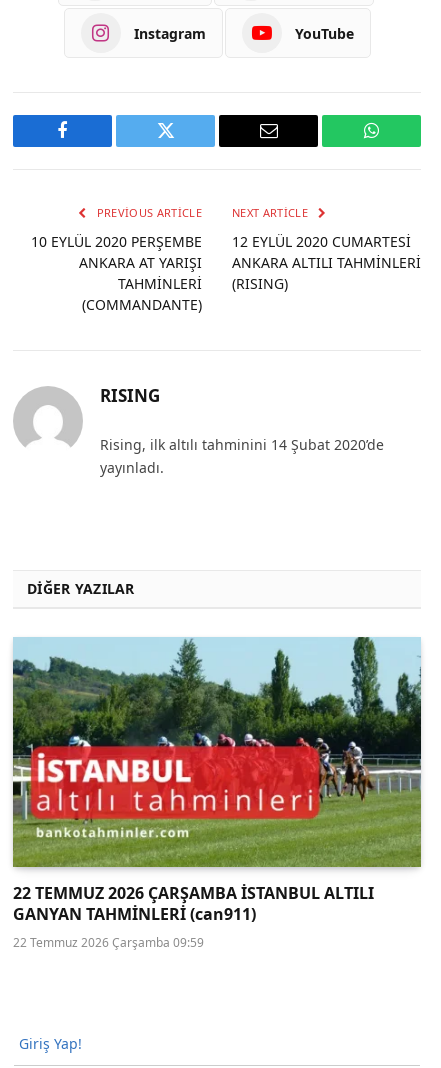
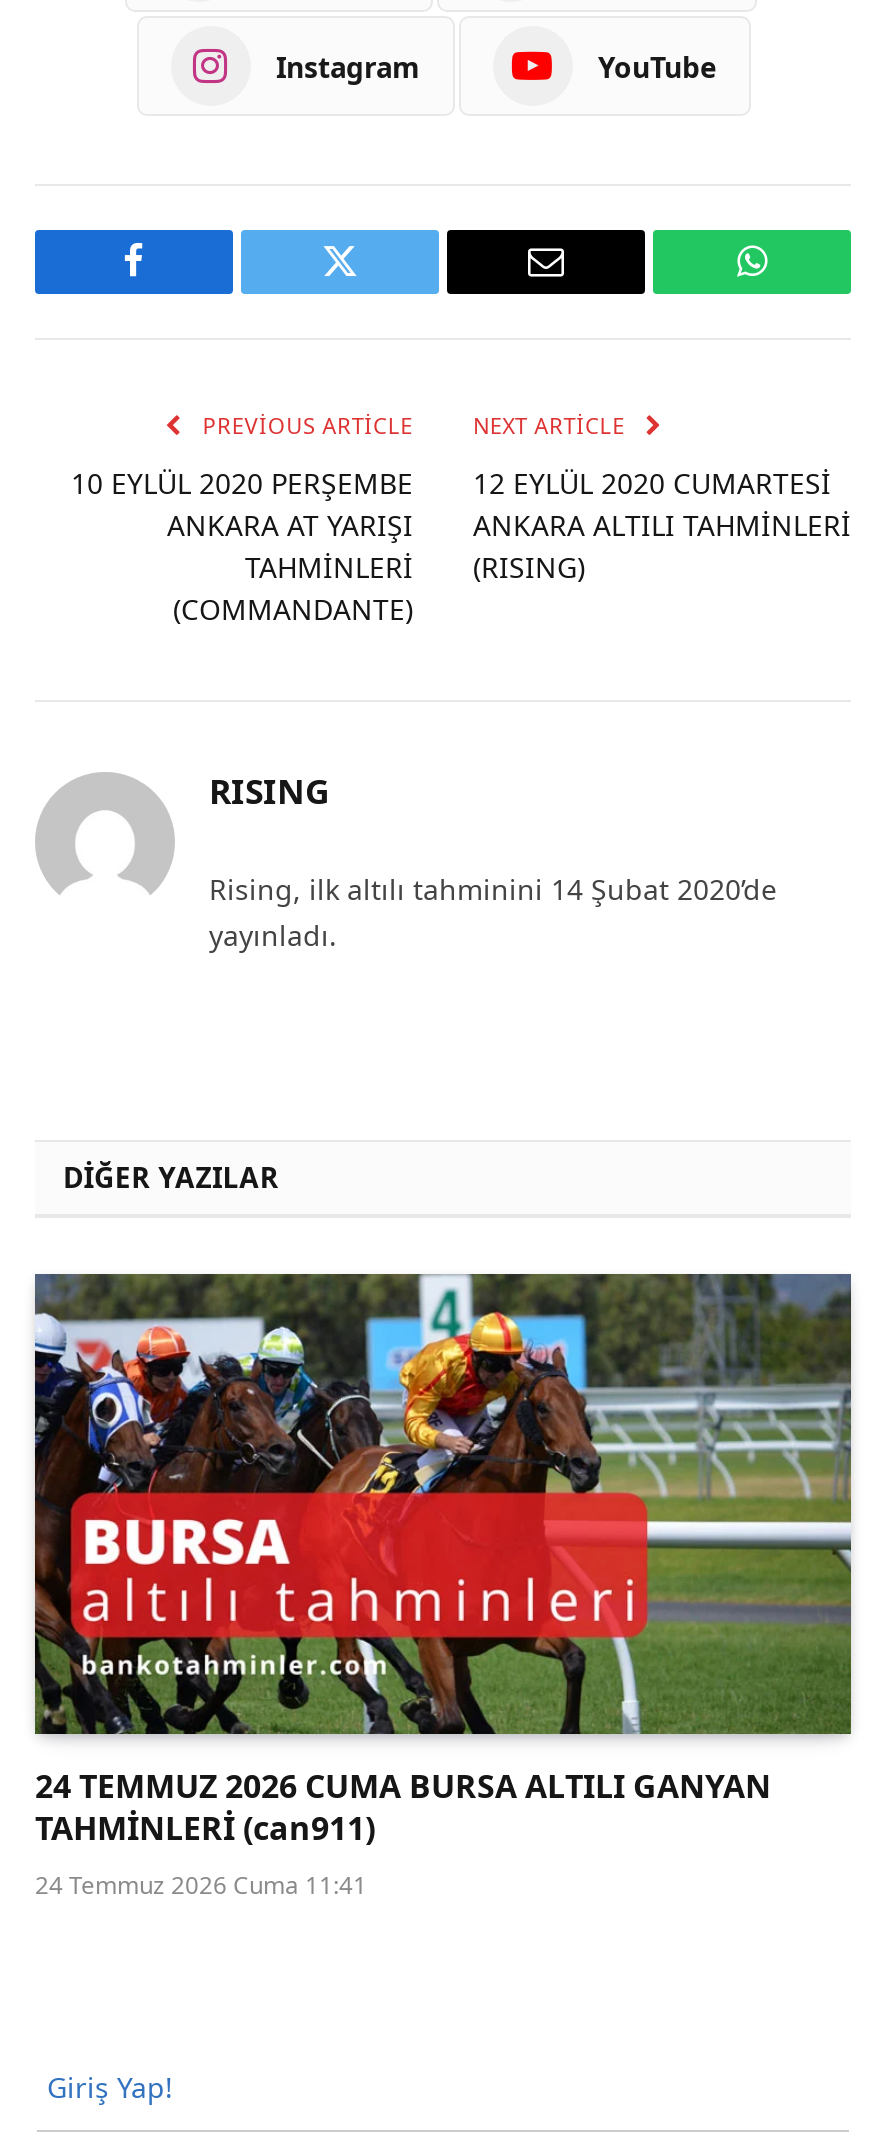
- [image]
- 22 TEMMUZ 2026 ÇARŞAMBA İSTANBUL ALTILI
- GANYAN TAHMİNLERİ (can911)
- 22 Temmuz 2026 Çarşamba 09:59
+ [image]
+ 24 TEMMUZ 2026 CUMA BURSA ALTILI GANYAN
+ TAHMİNLERİ (can911)
+ 24 Temmuz 2026 Cuma 11:41
